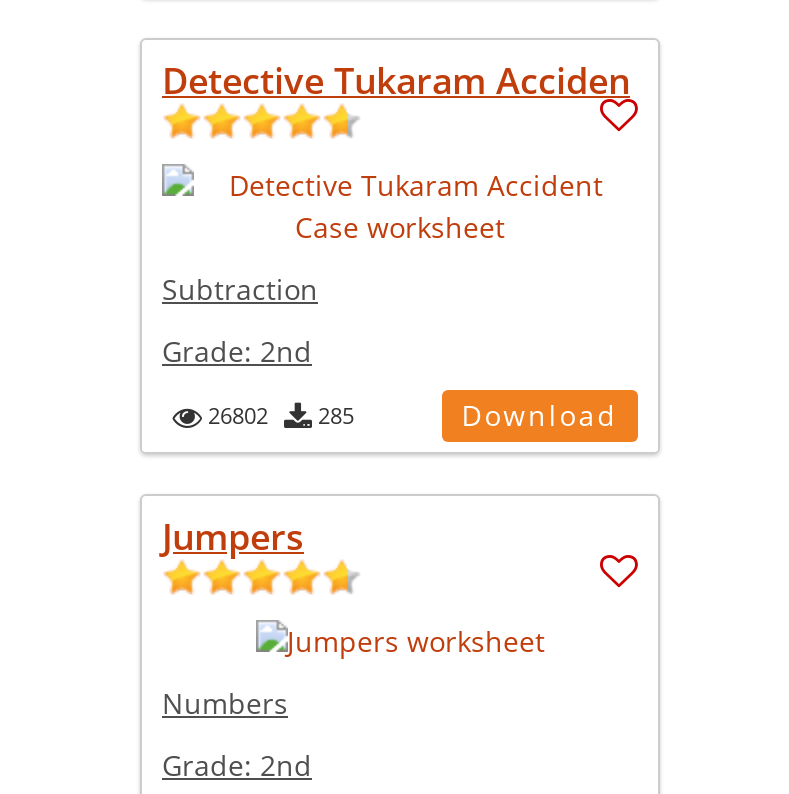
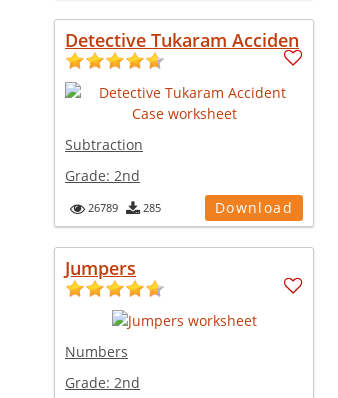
- 26802 285
+ 26789 285
